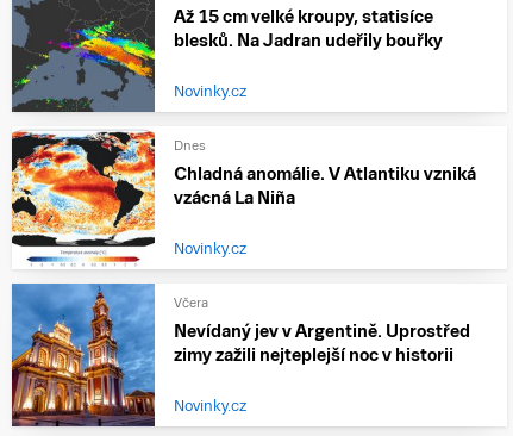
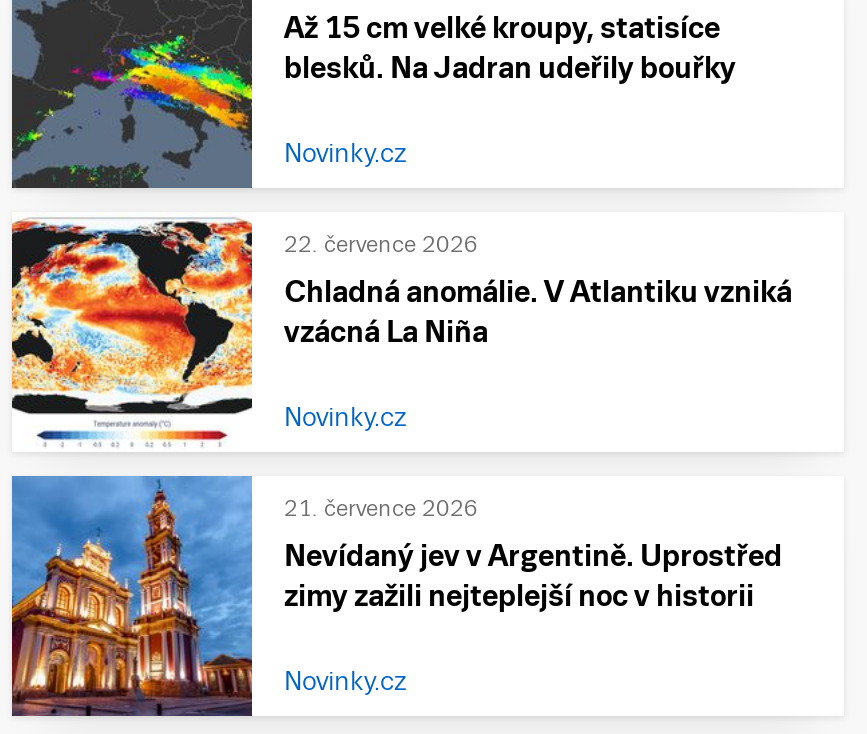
- Dnes
+ 22. července 2026

- Včera
+ 21. července 2026
